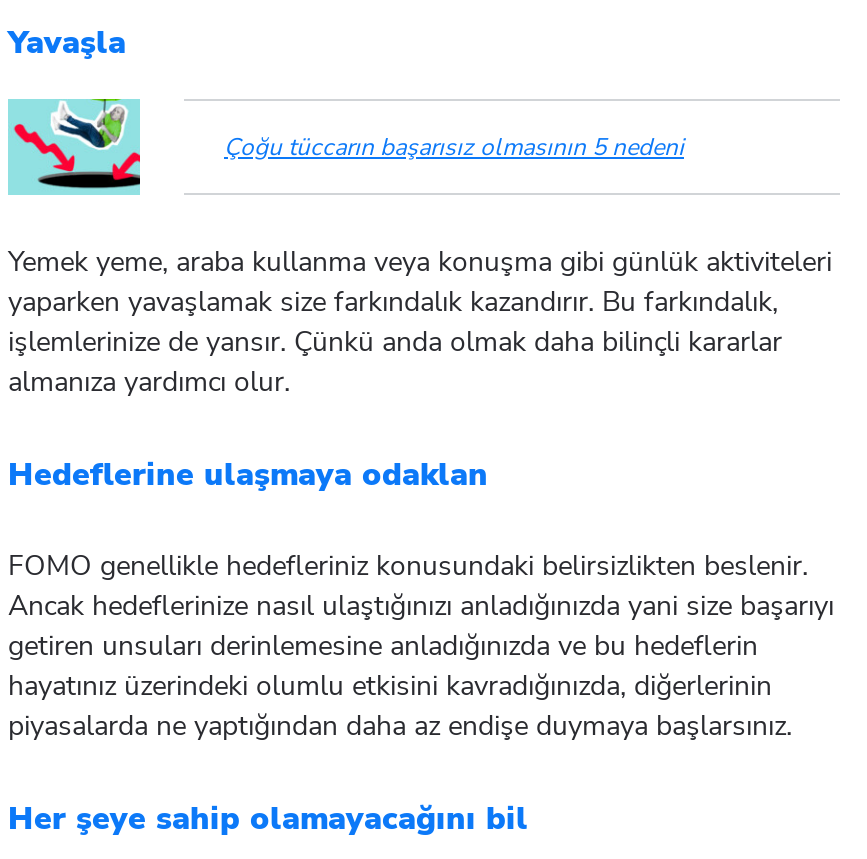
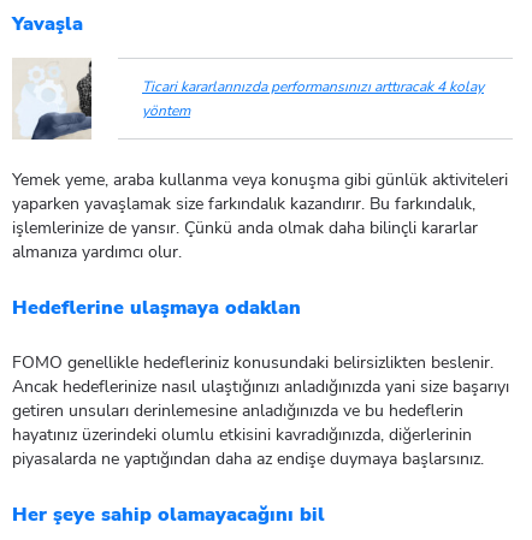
- [image]
+ [image]

- Çoğu tüccarın başarısız olmasının 5 nedeni
+ Ticari kararlarınızda performansınızı arttıracak 4 kolay
+ yöntem
